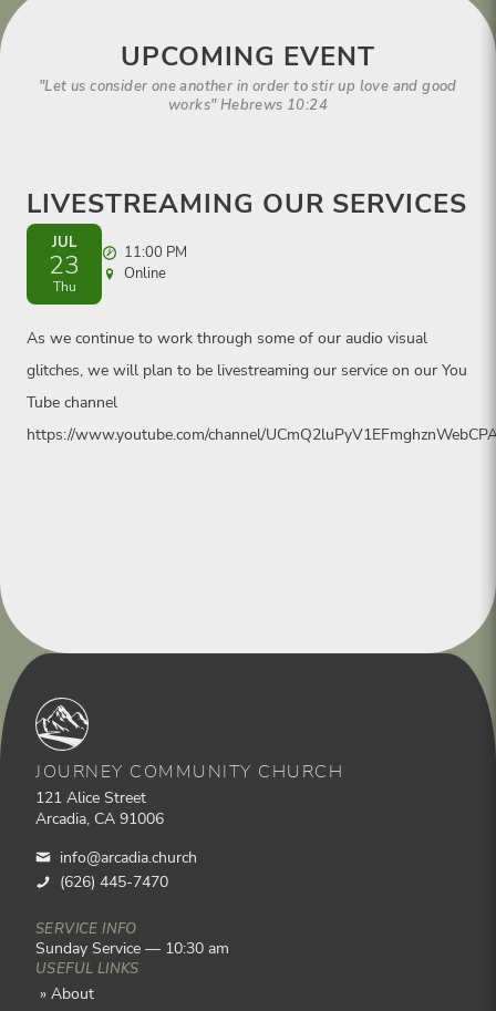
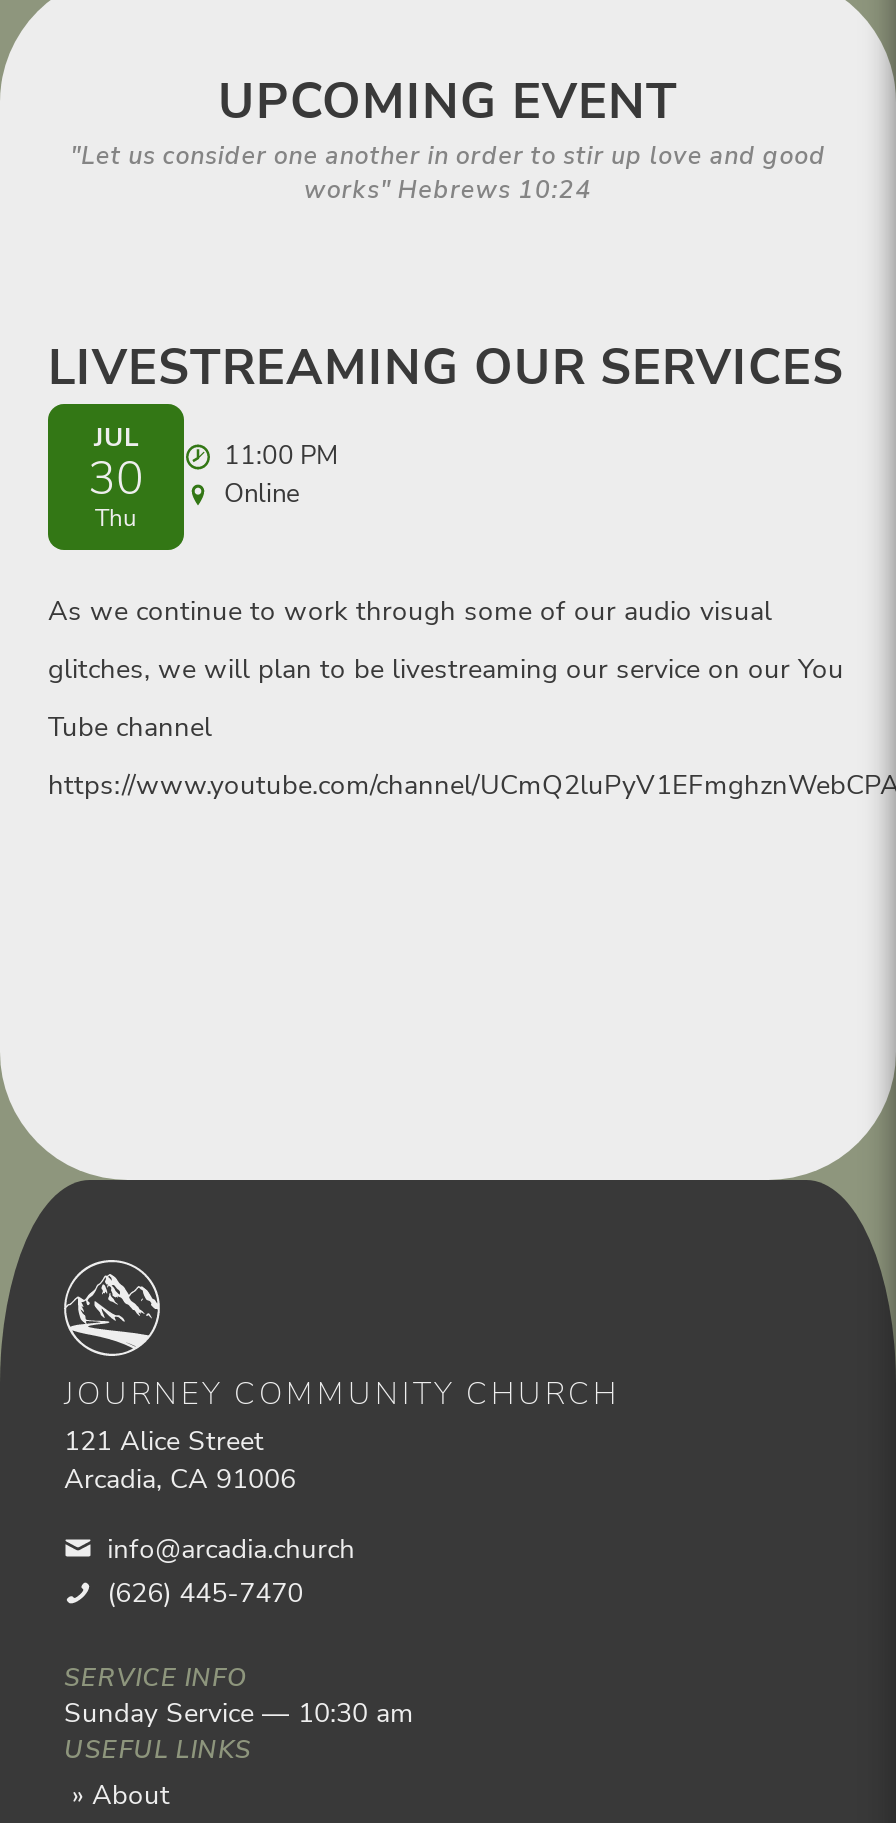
- 23
+ 30
